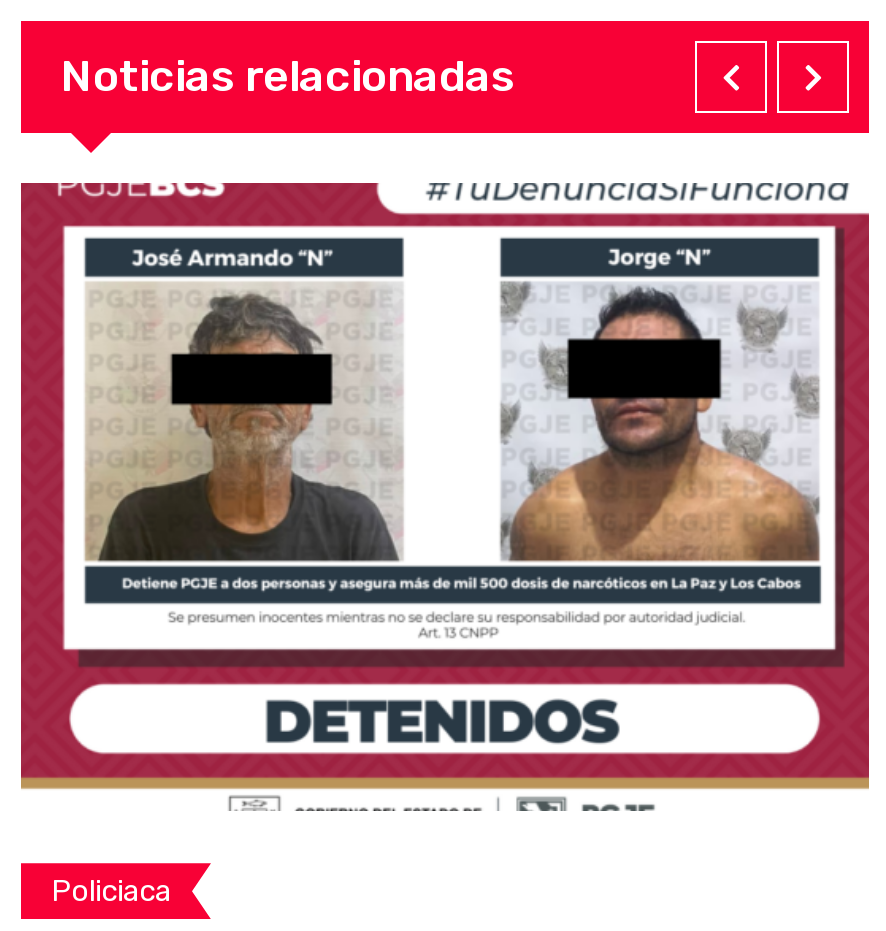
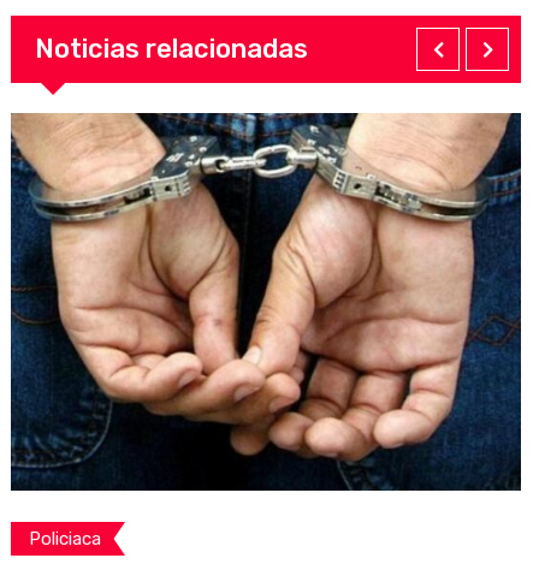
- [image]
+ [image]
